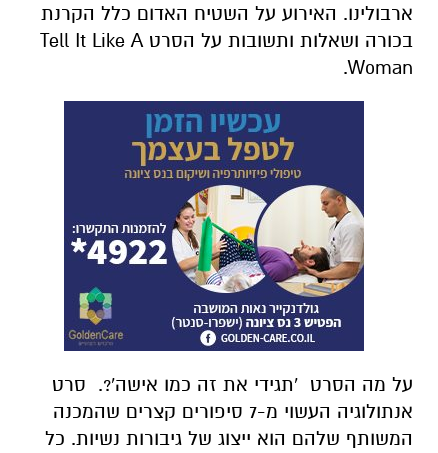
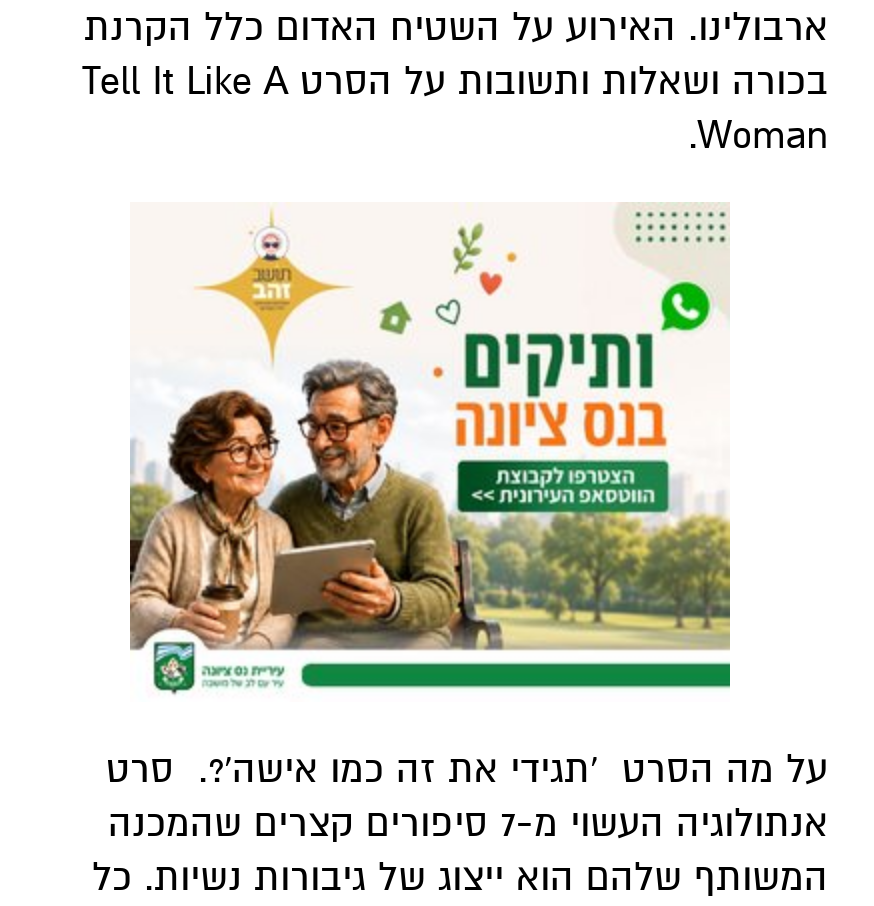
- [image]
+ [image]
